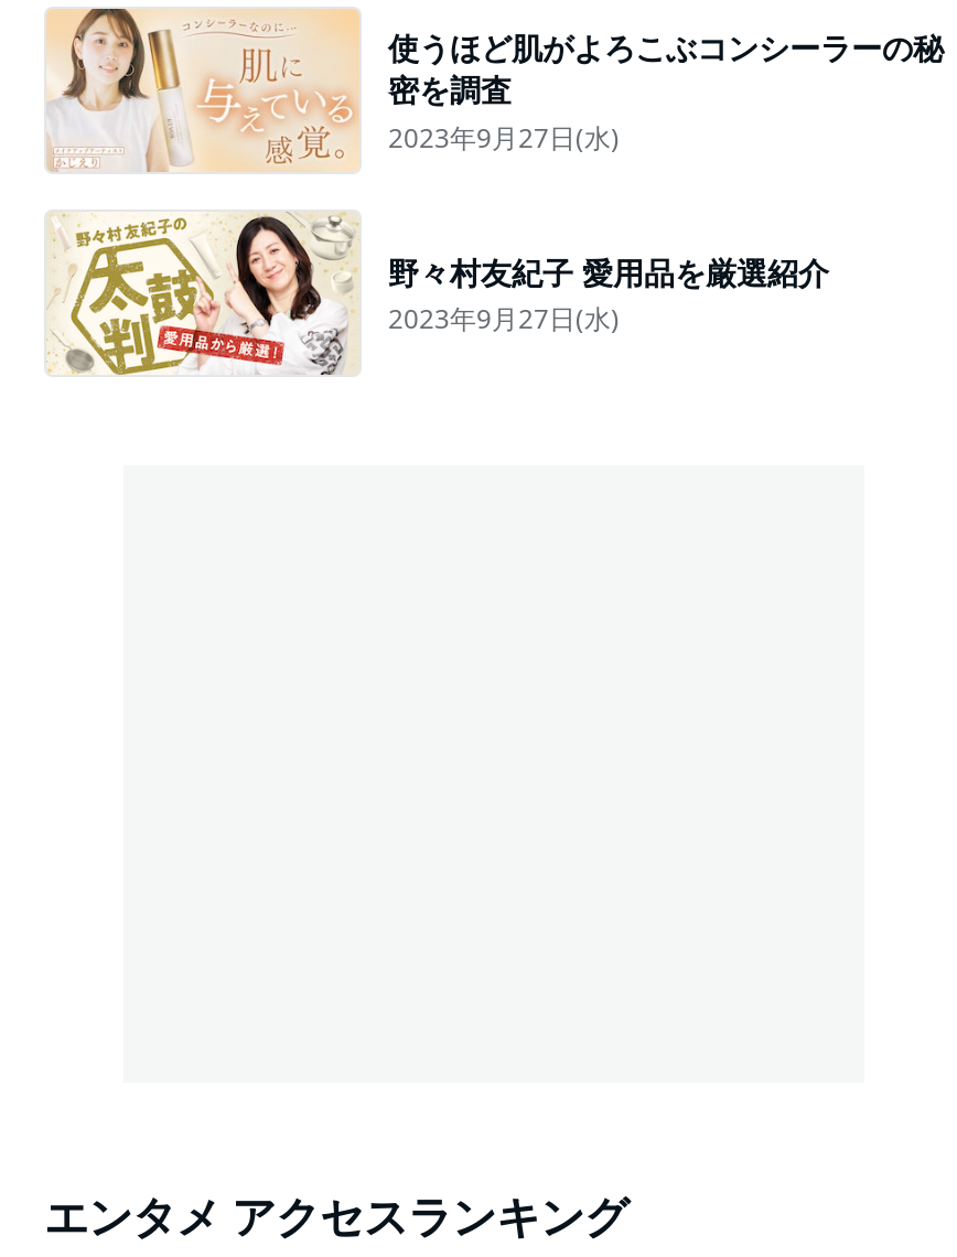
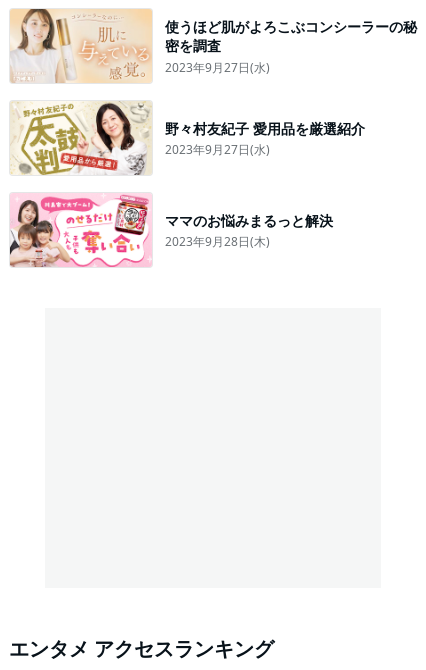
+ [image]
+ ママのお悩みまるっと解決
+ 2023年9月28日(木)
